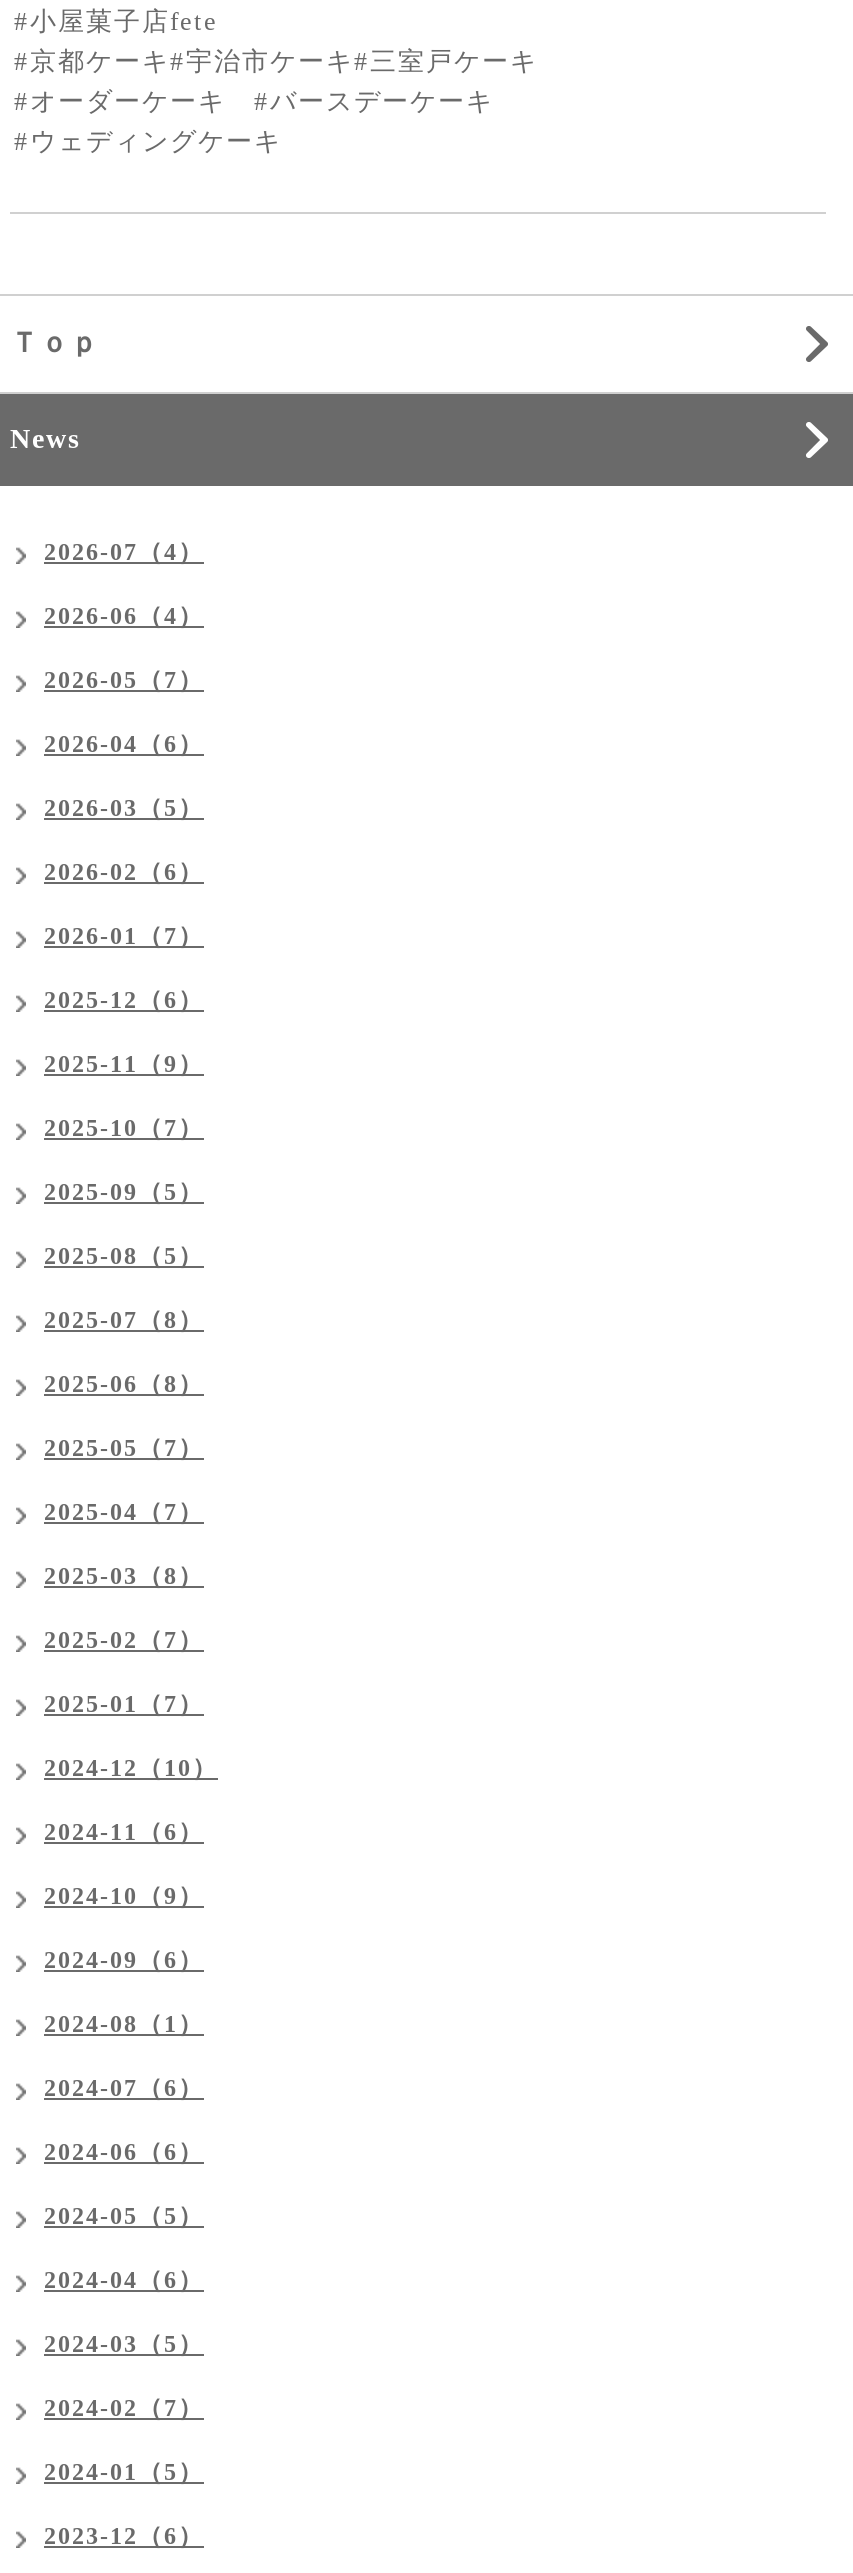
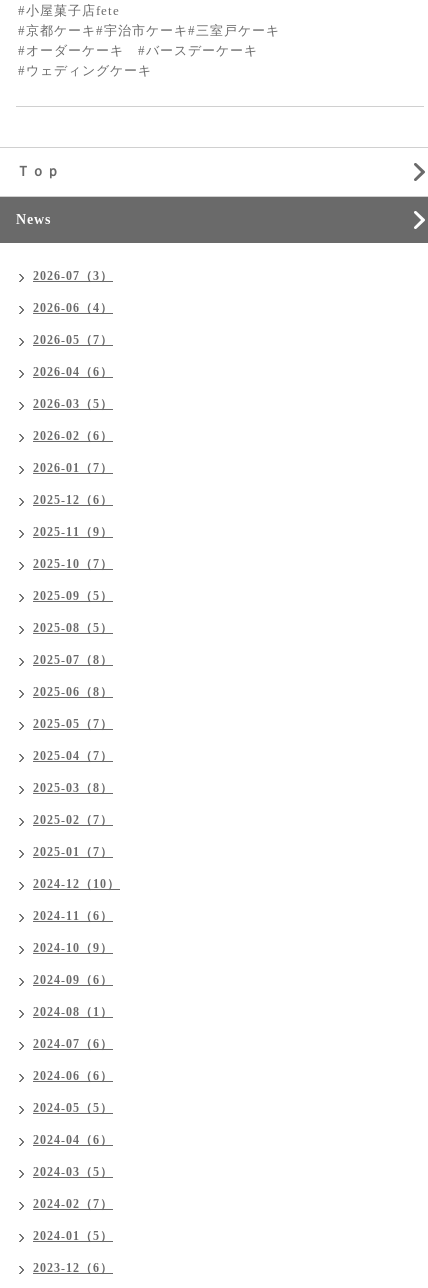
- 2026-07（4）
+ 2026-07（3）
